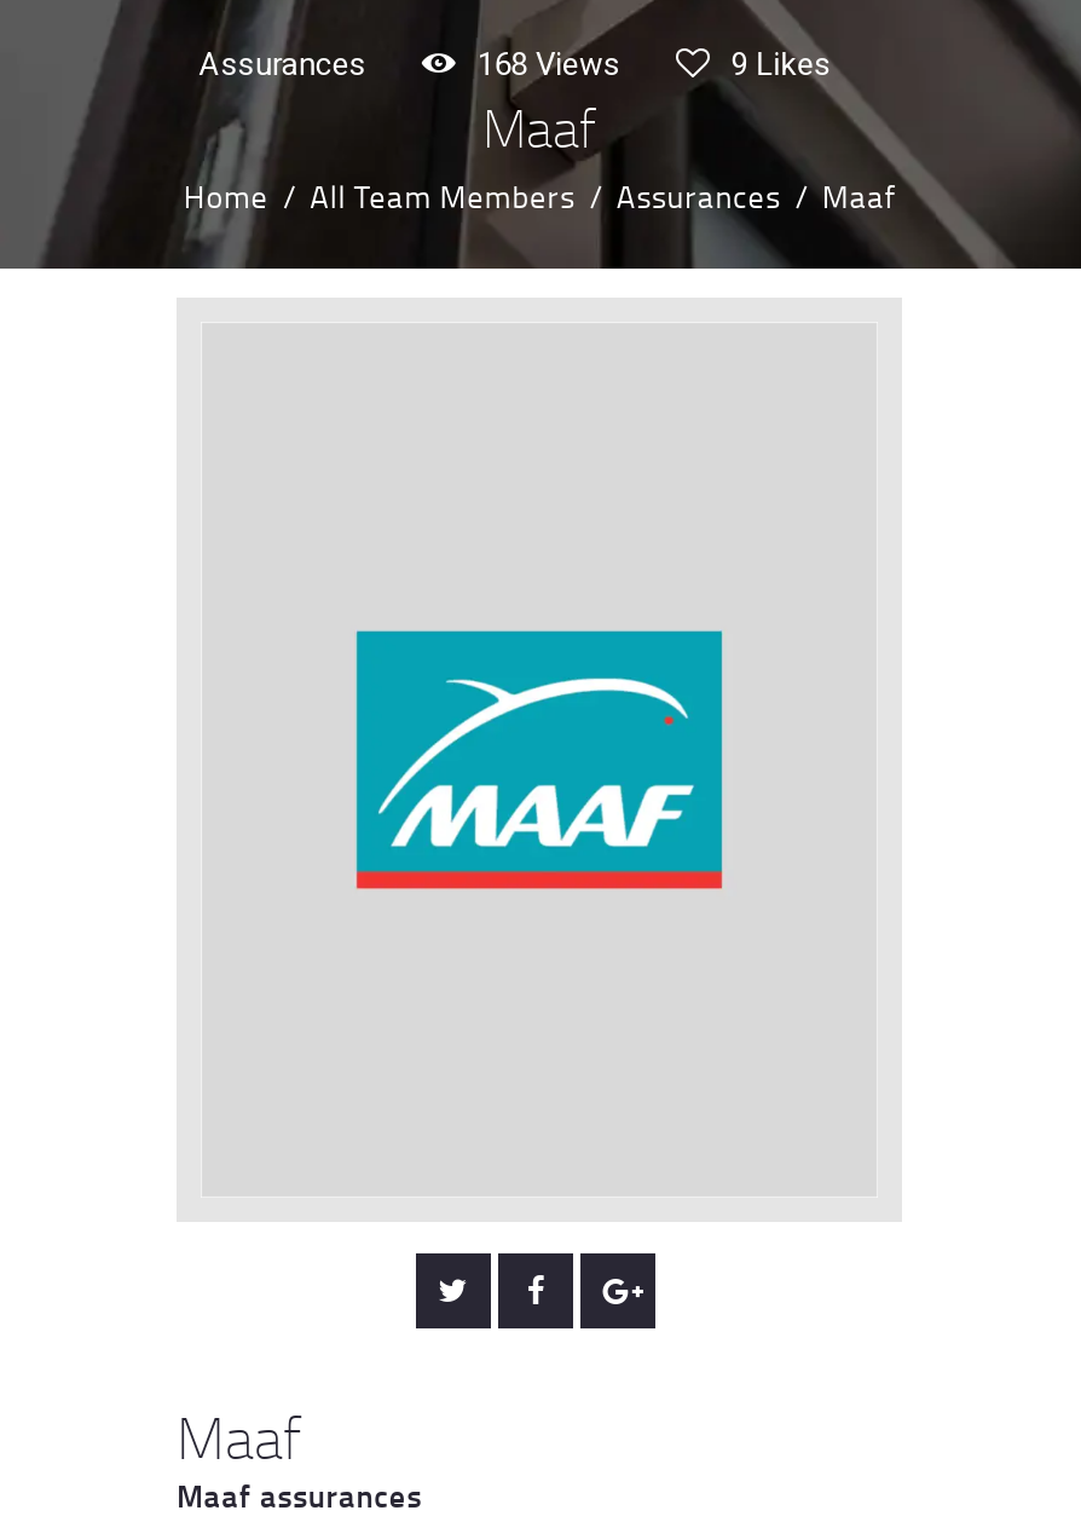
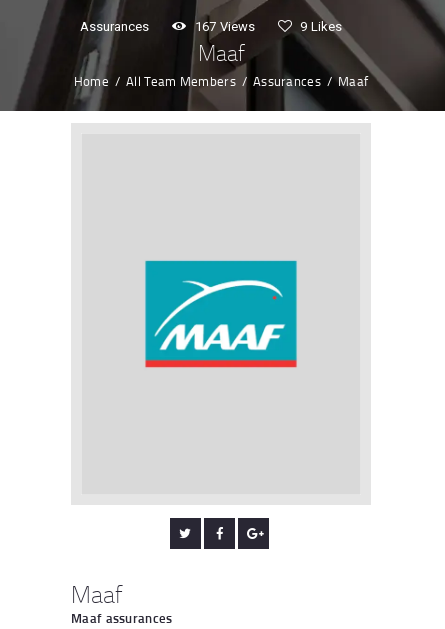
- 168 Views
+ 167 Views
